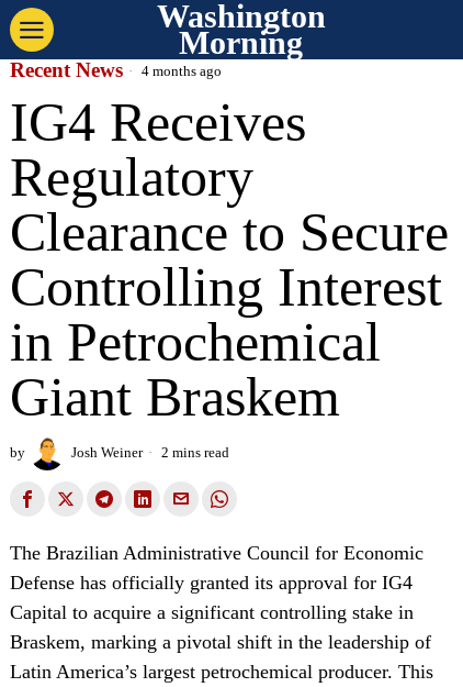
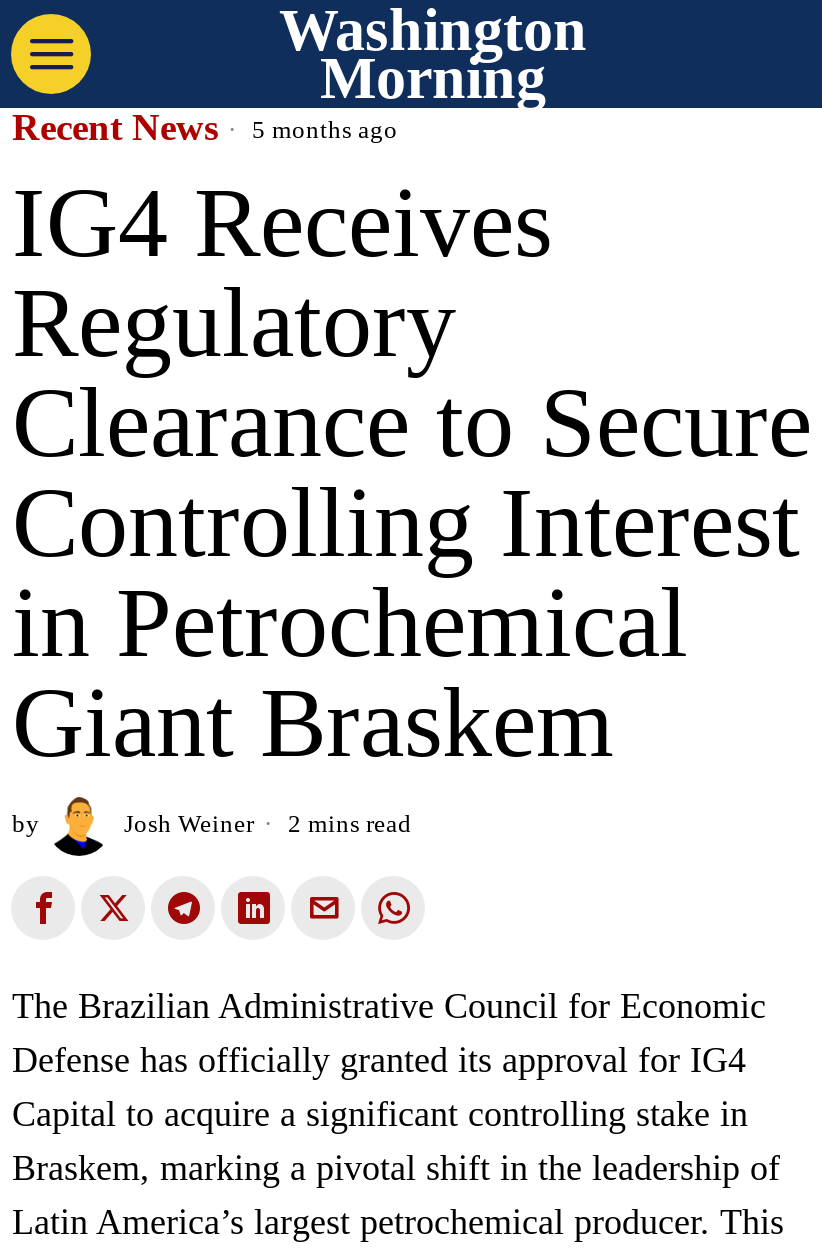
- Recent News 4 months ago
+ Recent News 5 months ago
